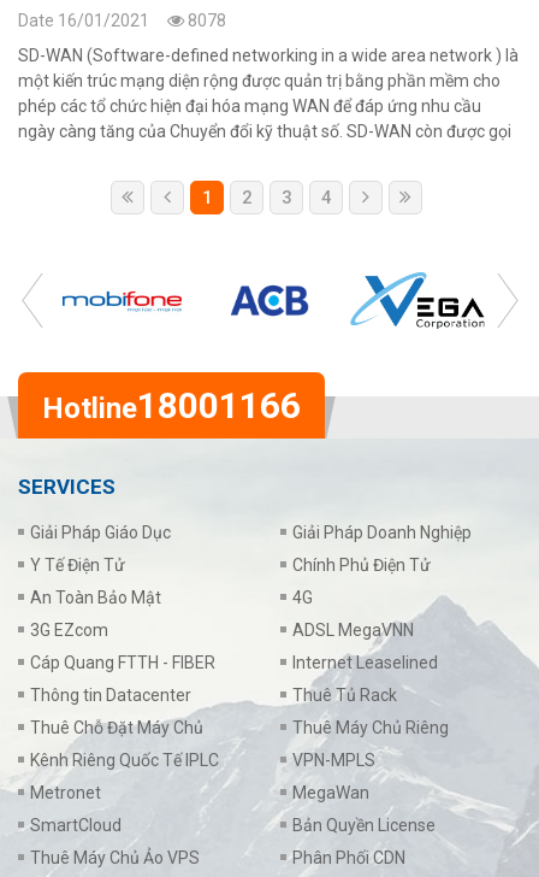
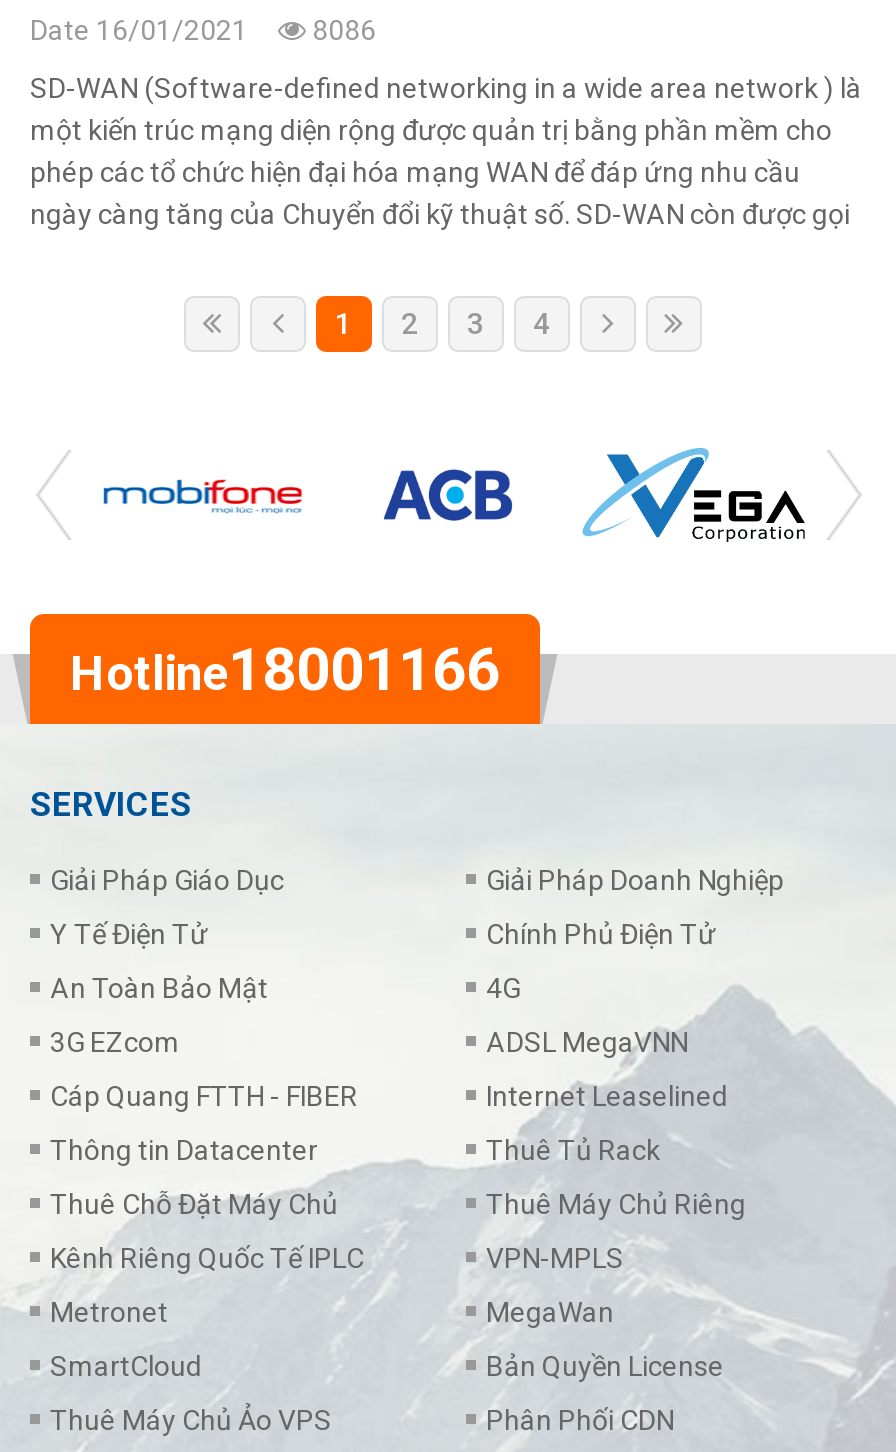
- Date 16/01/2021 8078
+ Date 16/01/2021 8086
